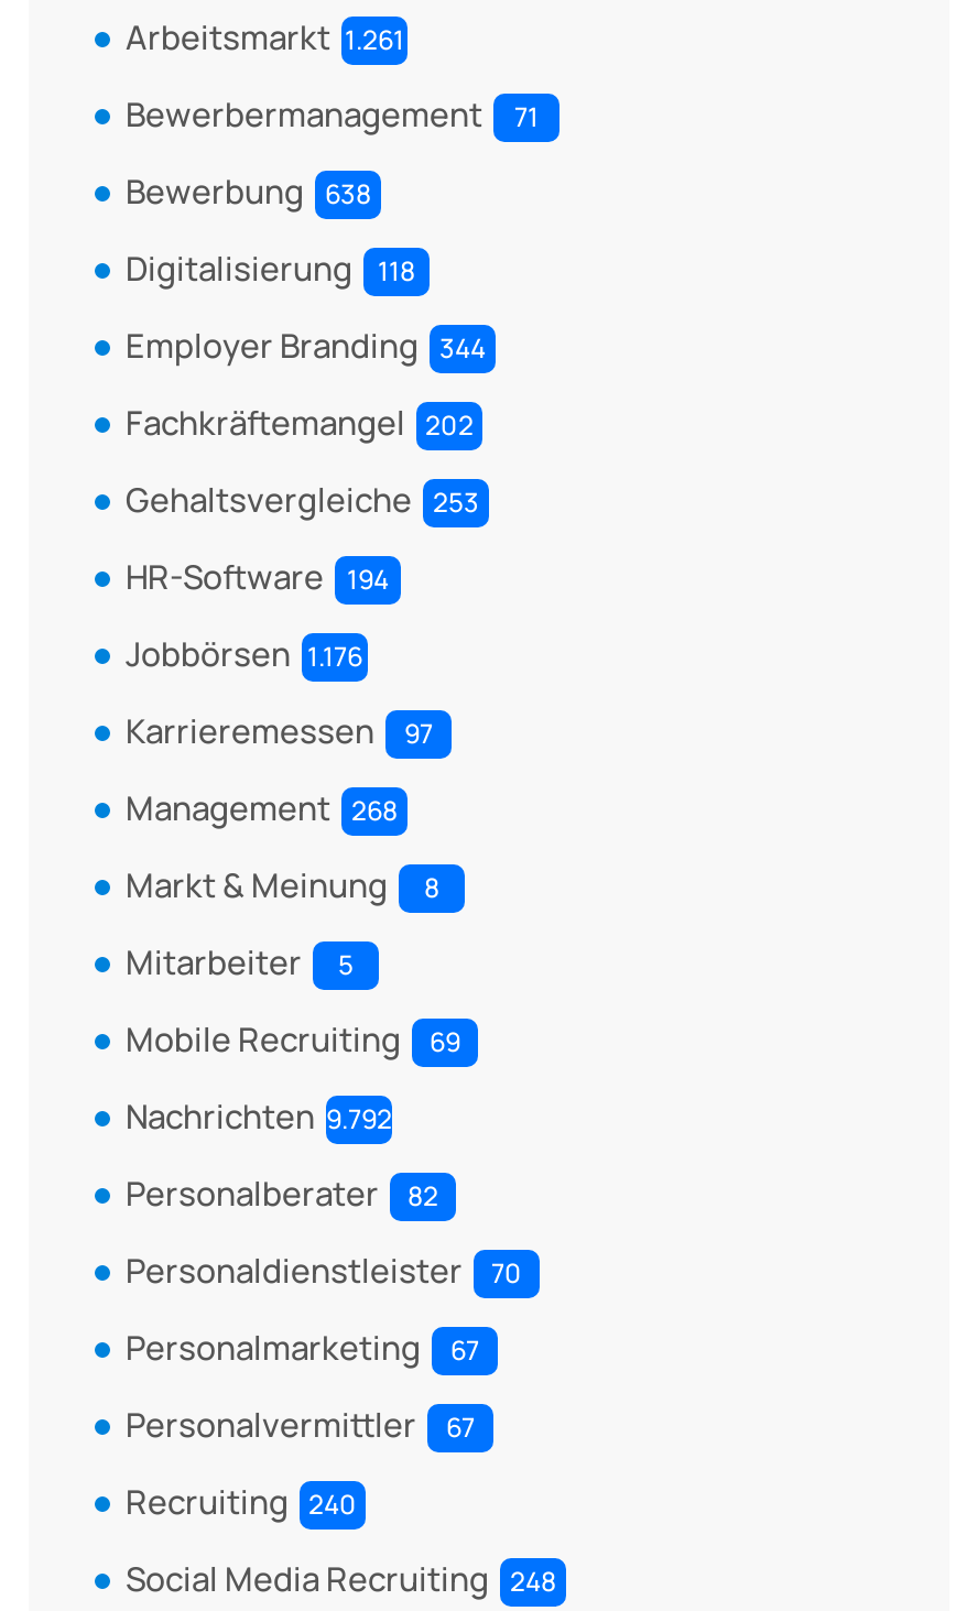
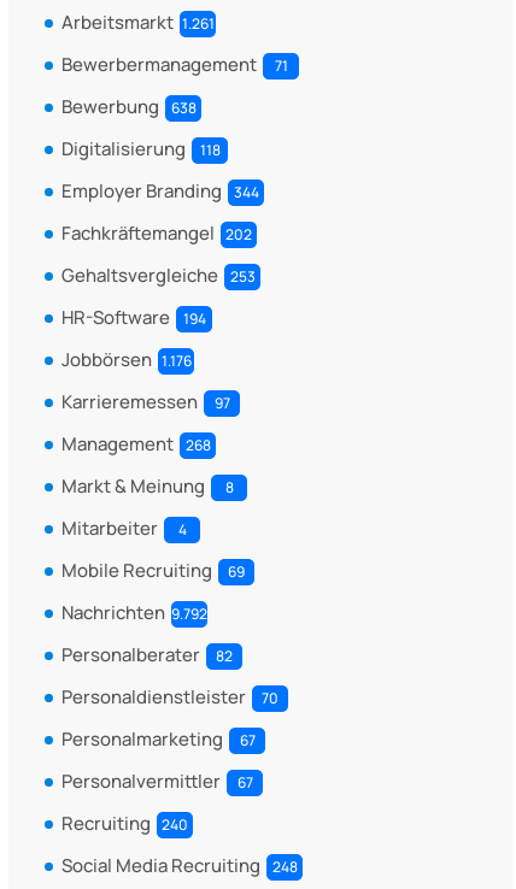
- Mitarbeiter 5
+ Mitarbeiter 4
